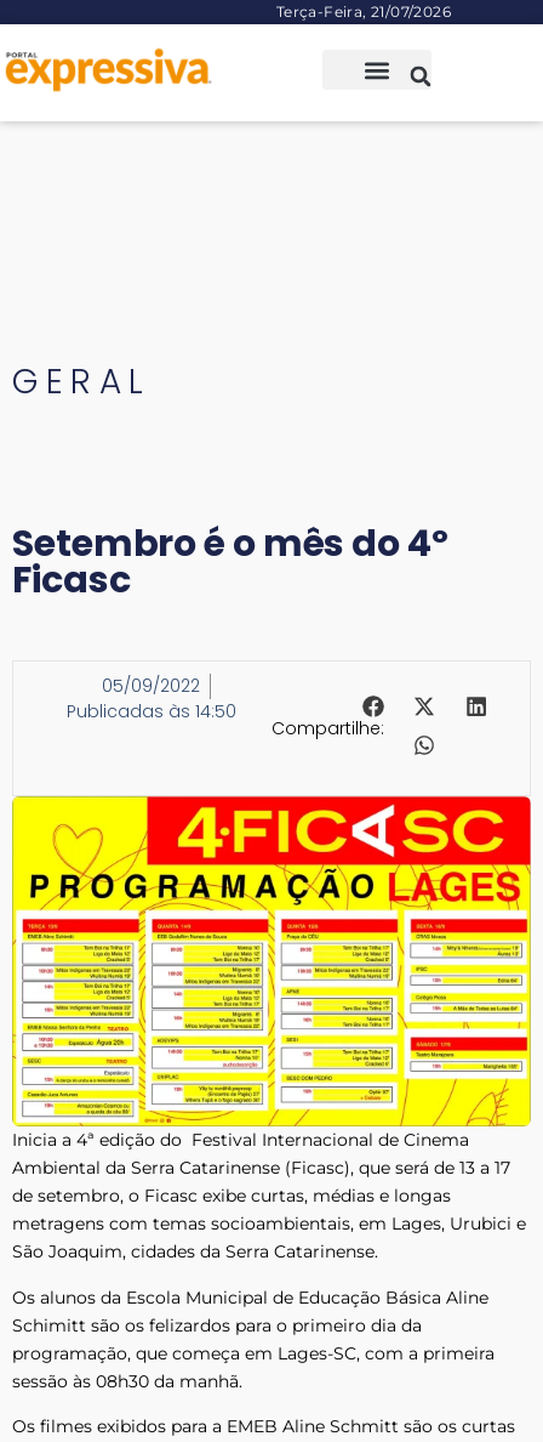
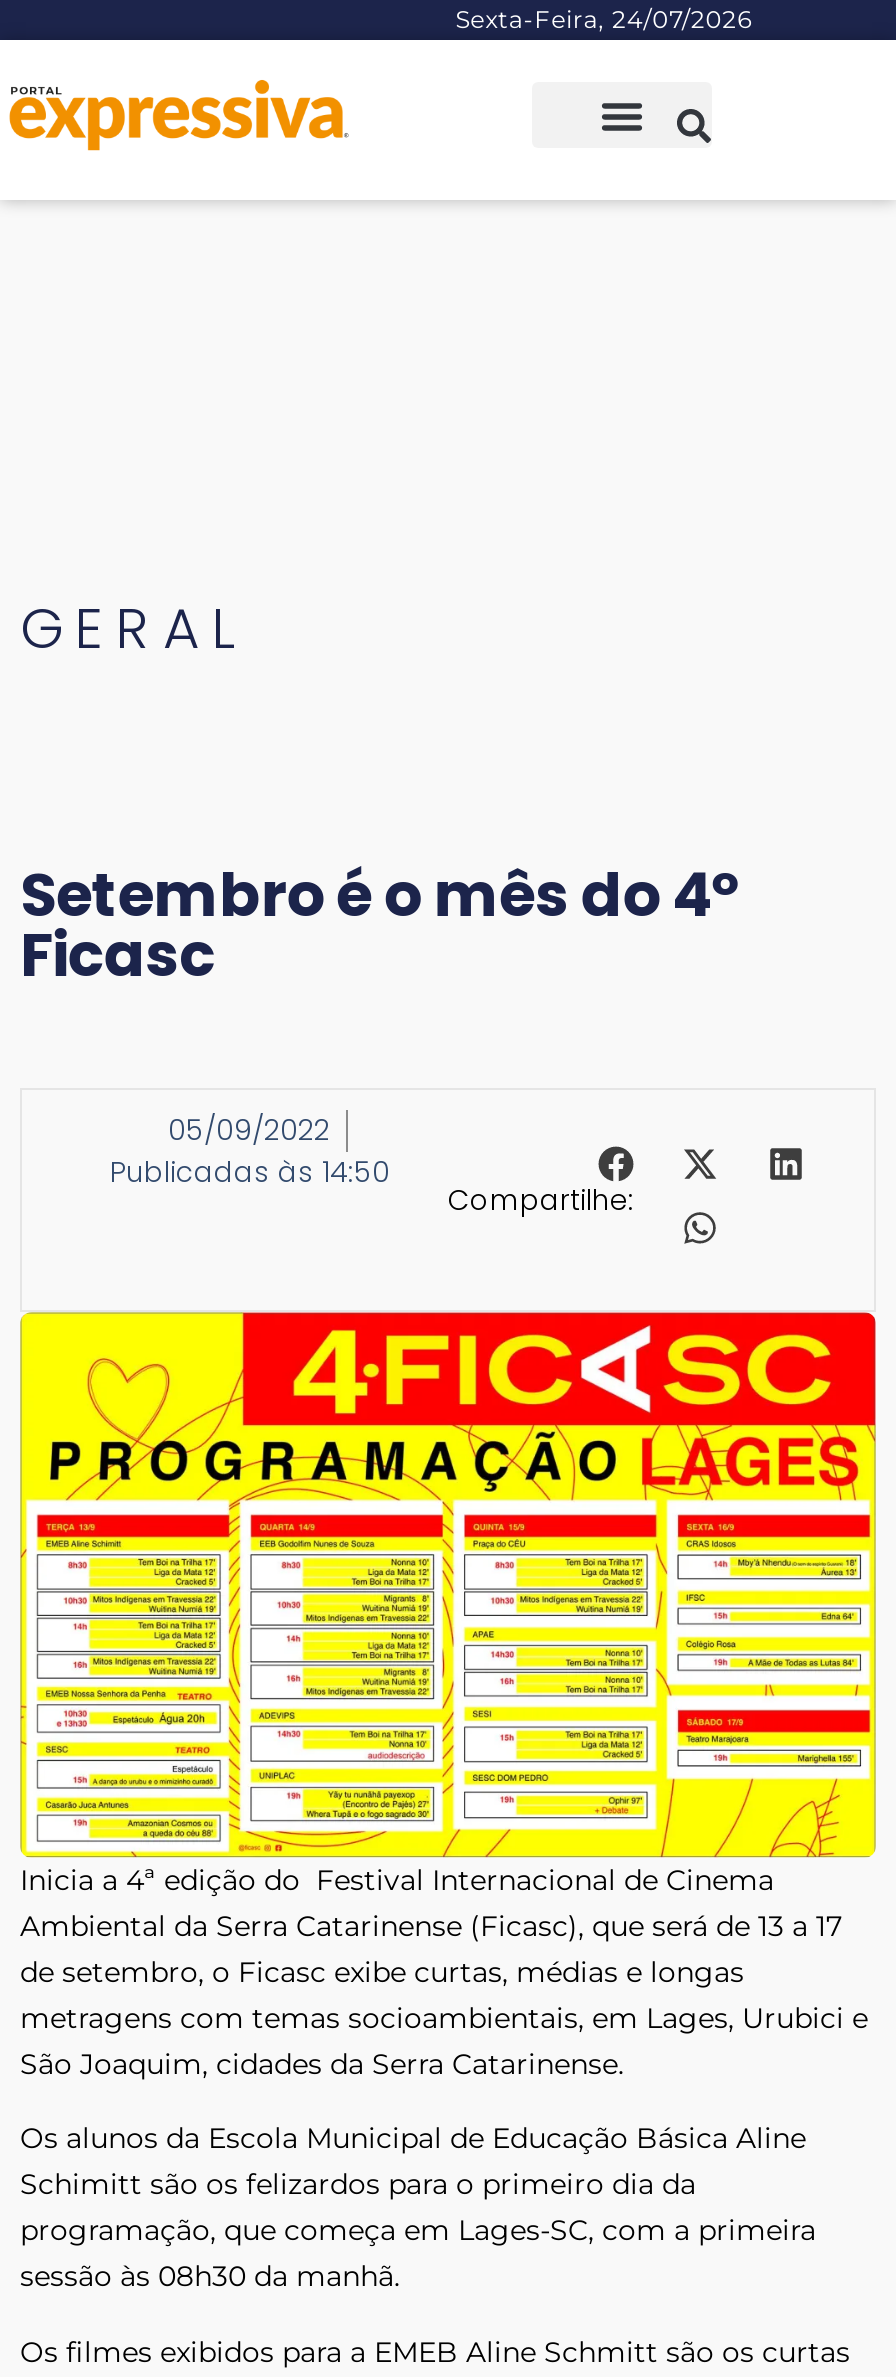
- Terça-Feira, 21/07/2026
+ Sexta-Feira, 24/07/2026
